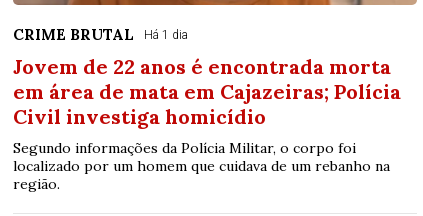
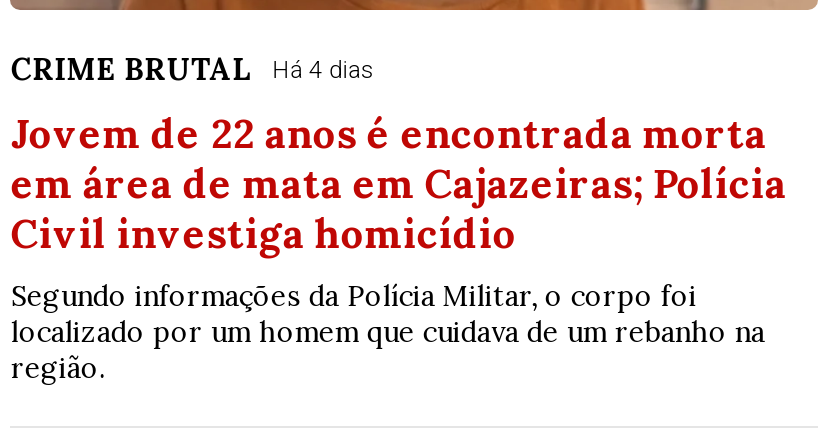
- CRIME BRUTAL Há 1 dia
+ CRIME BRUTAL Há 4 dias
